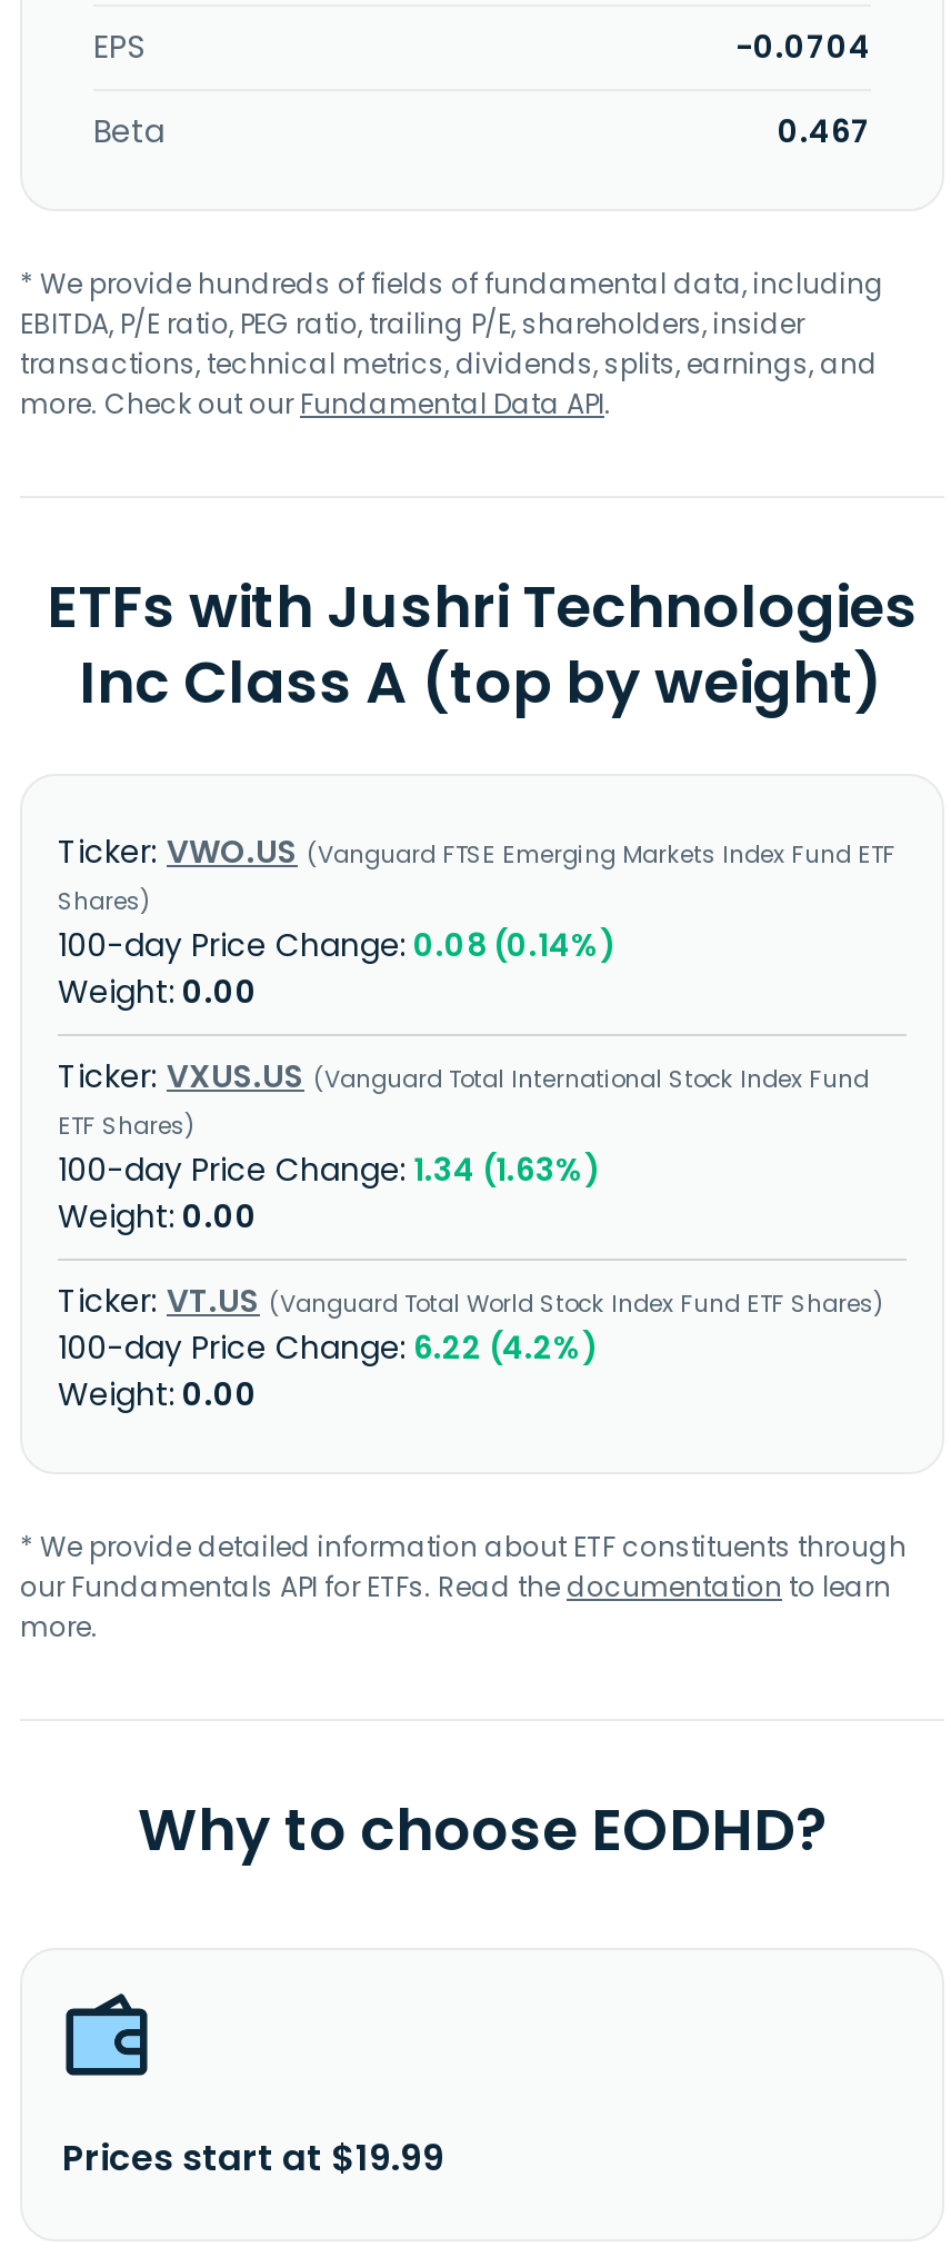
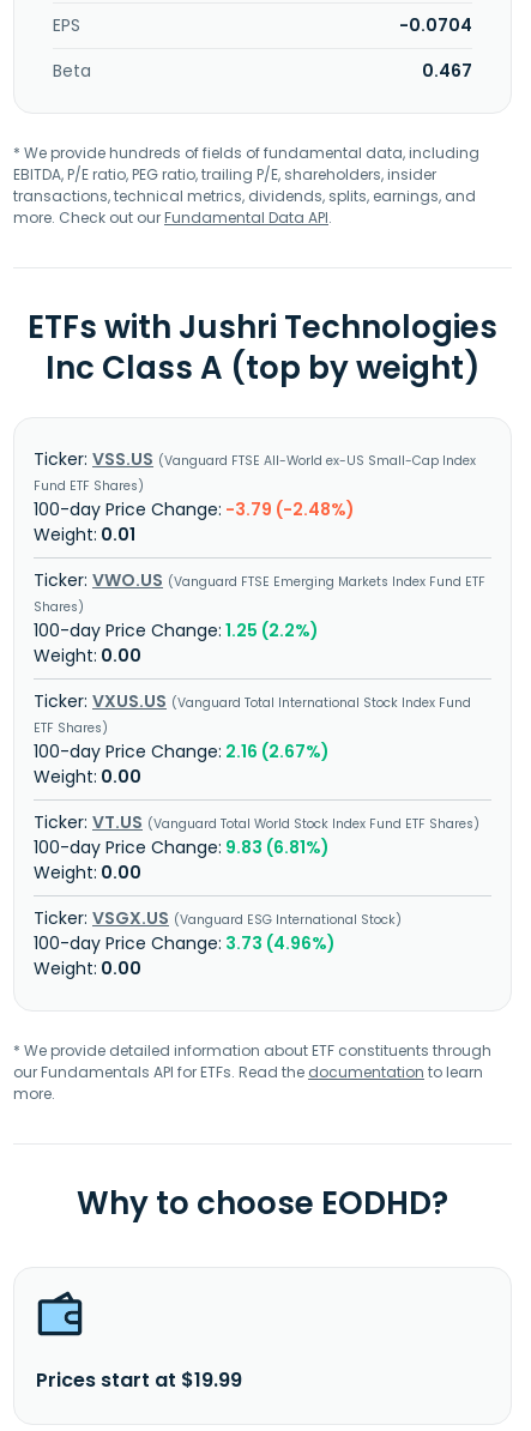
+ VSS.US Vanguard FTSE All-World ex-US Small-Cap Index
+ Fund ETF Shares
+ -3.79 (-2.48%)
+ 0.01

- 0.08 (0.14%)
+ 1.25 (2.2%)

- 1.34 (1.63%)
+ 2.16 (2.67%)

- 6.22 (4.2%)
+ 9.83 (6.81%)
+ 0.00
+ VSGX.US Vanguard ESG International Stock
+ 3.73 (4.96%)
